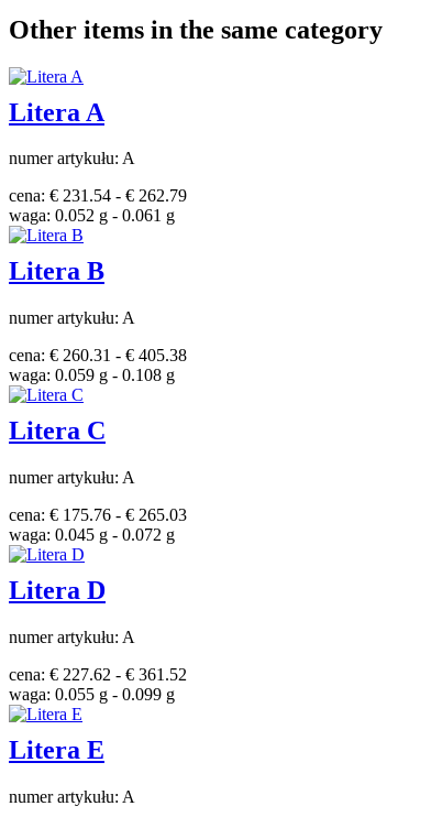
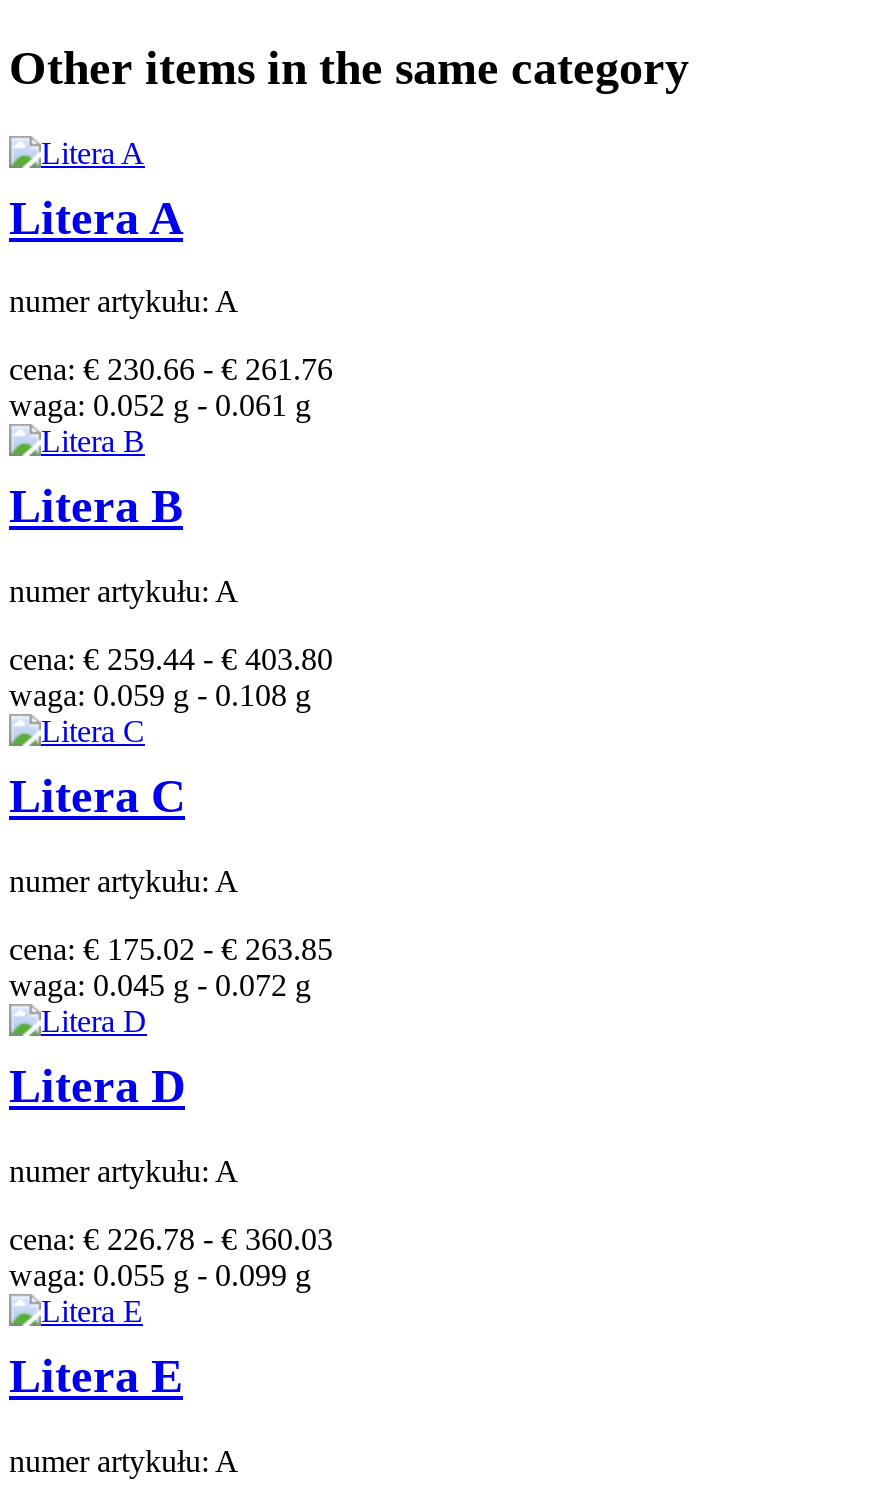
- cena: € 231.54 - € 262.79
+ cena: € 230.66 - € 261.76

- cena: € 260.31 - € 405.38
+ cena: € 259.44 - € 403.80

- cena: € 175.76 - € 265.03
+ cena: € 175.02 - € 263.85

- cena: € 227.62 - € 361.52
+ cena: € 226.78 - € 360.03
